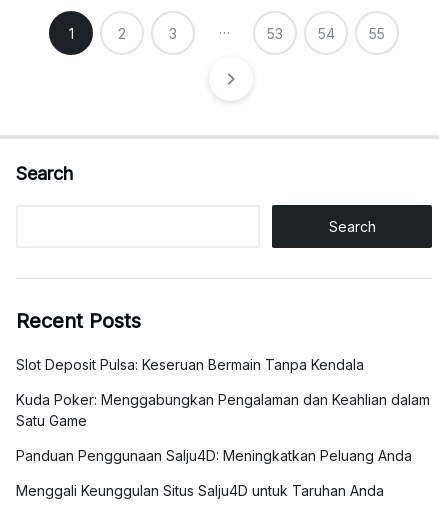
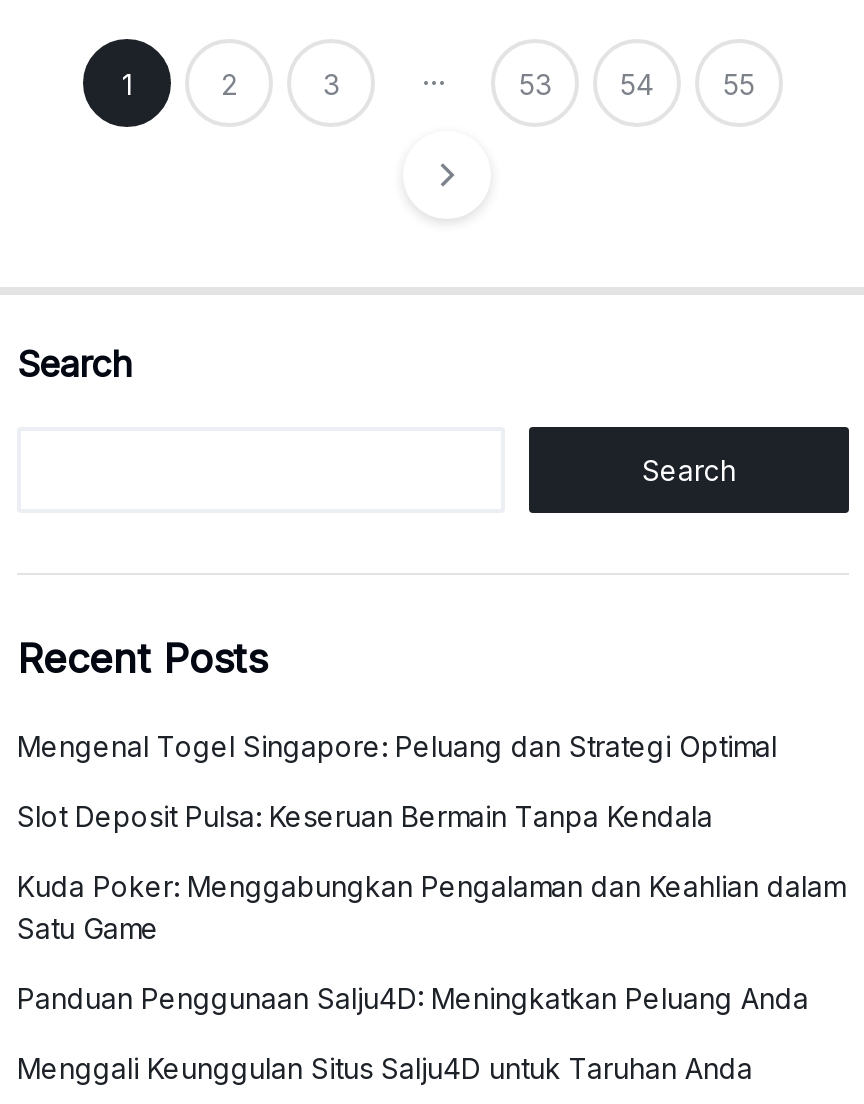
+ Mengenal Togel Singapore: Peluang dan Strategi Optimal
